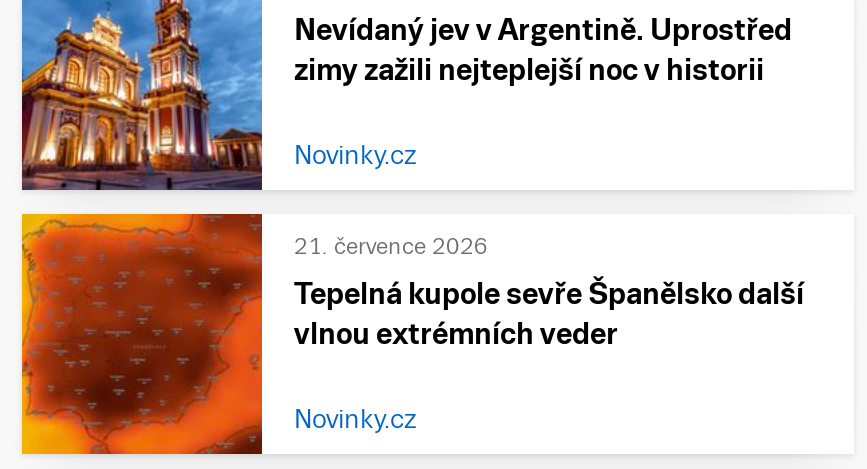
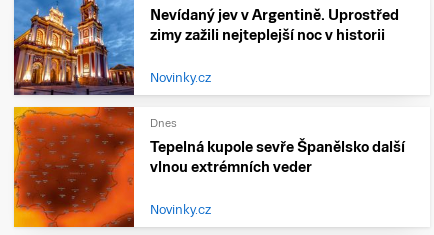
- 21. července 2026
+ Dnes
